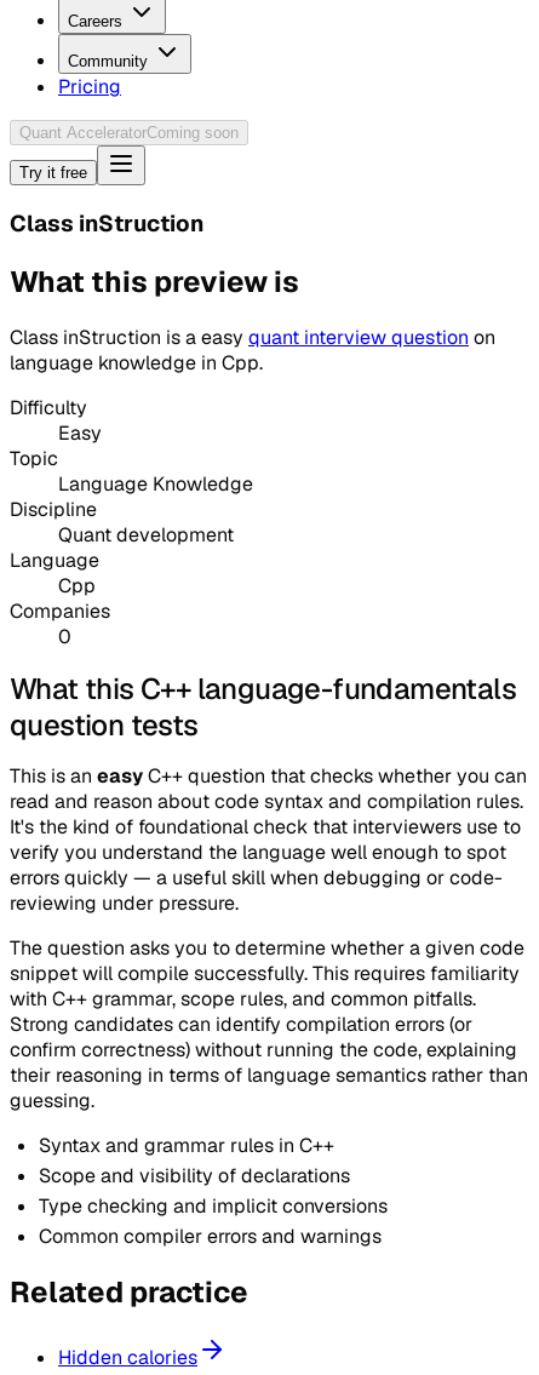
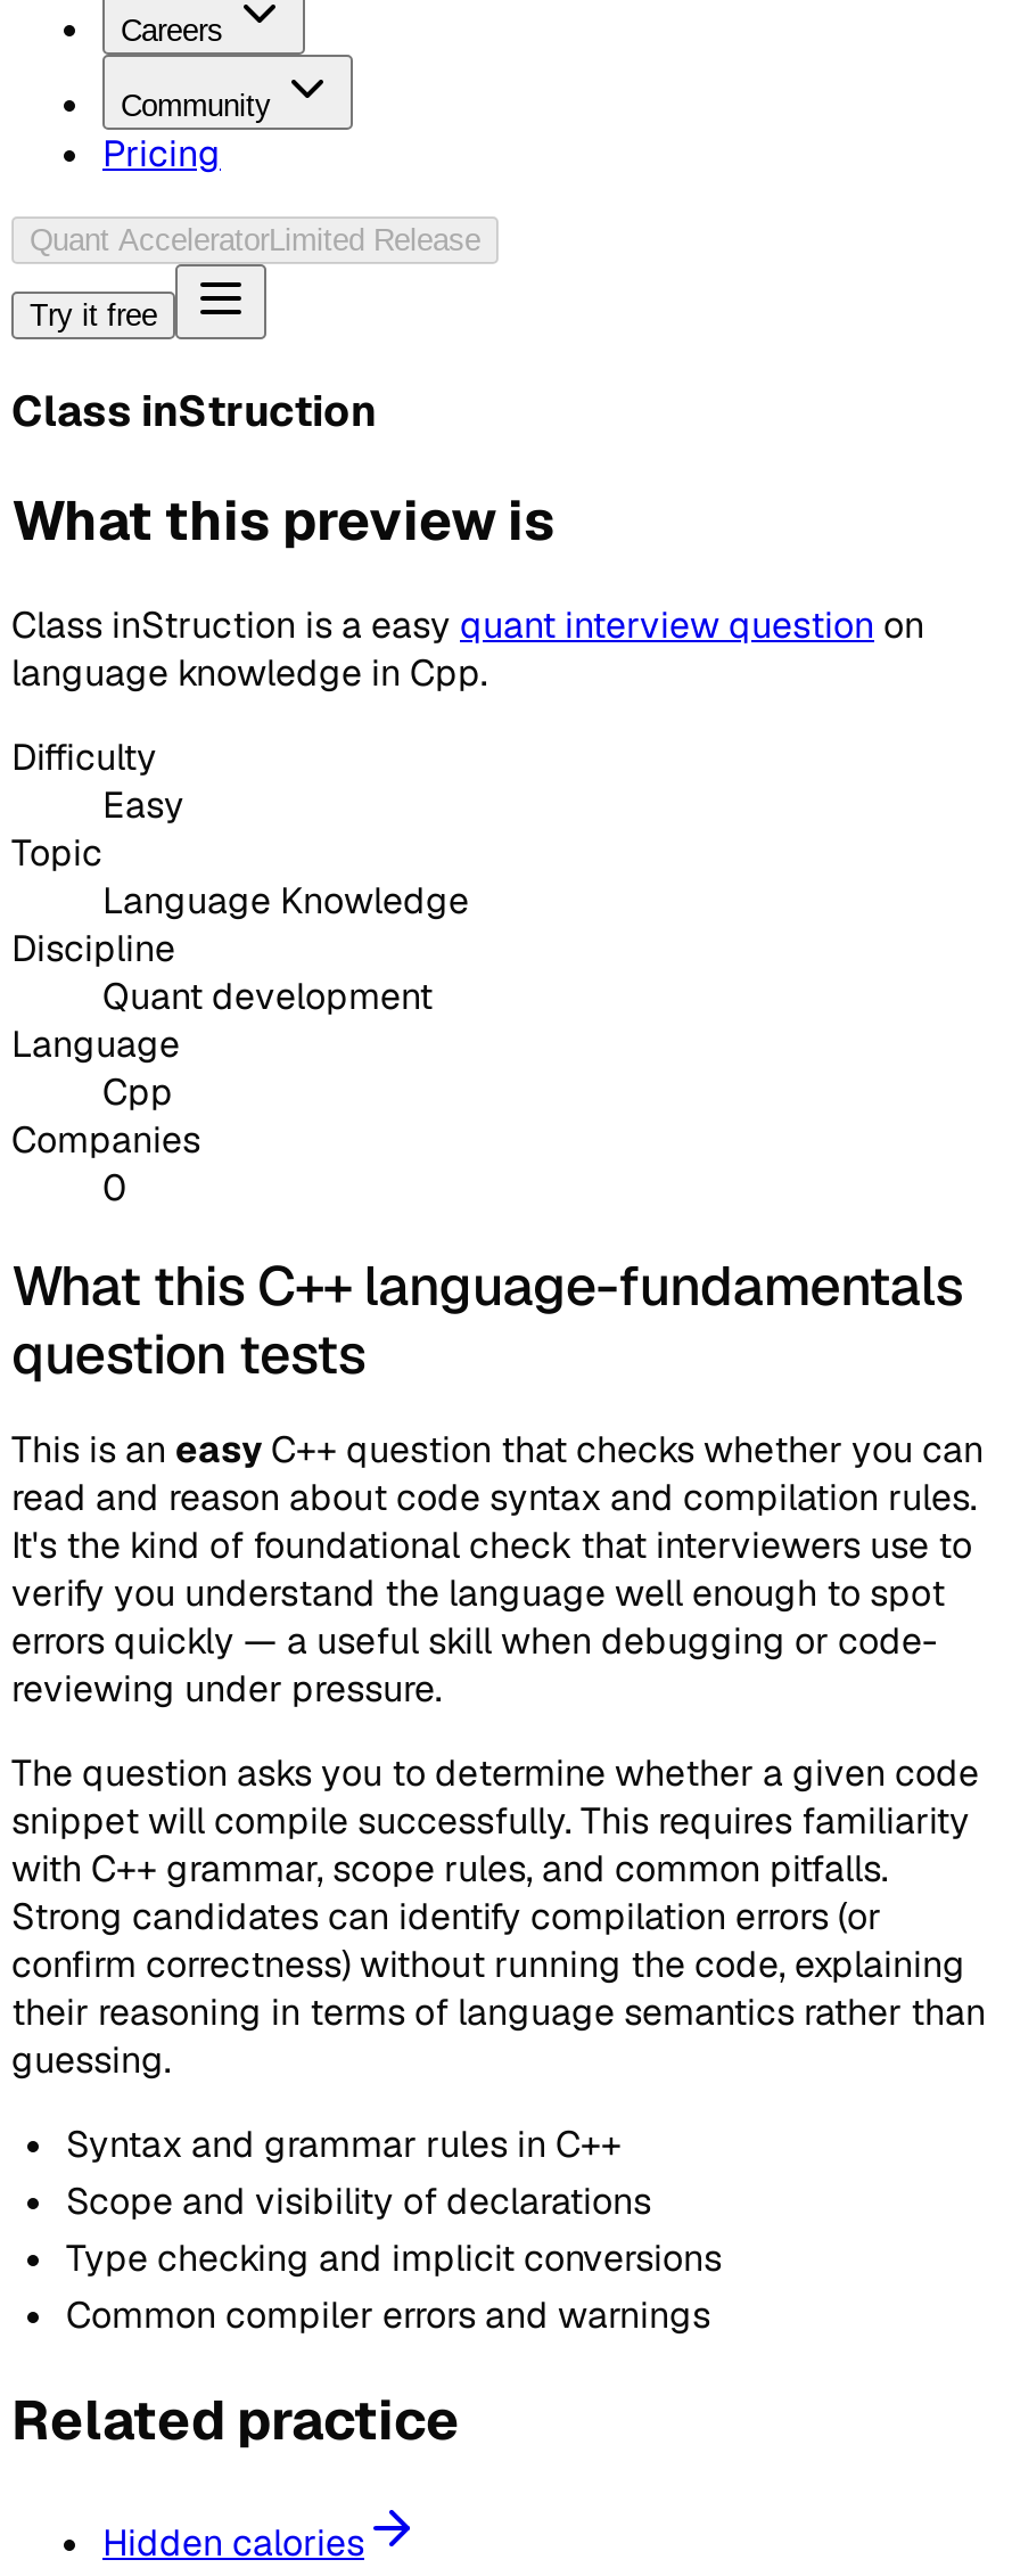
- Quant AcceleratorComing soon
+ Quant AcceleratorLimited Release
